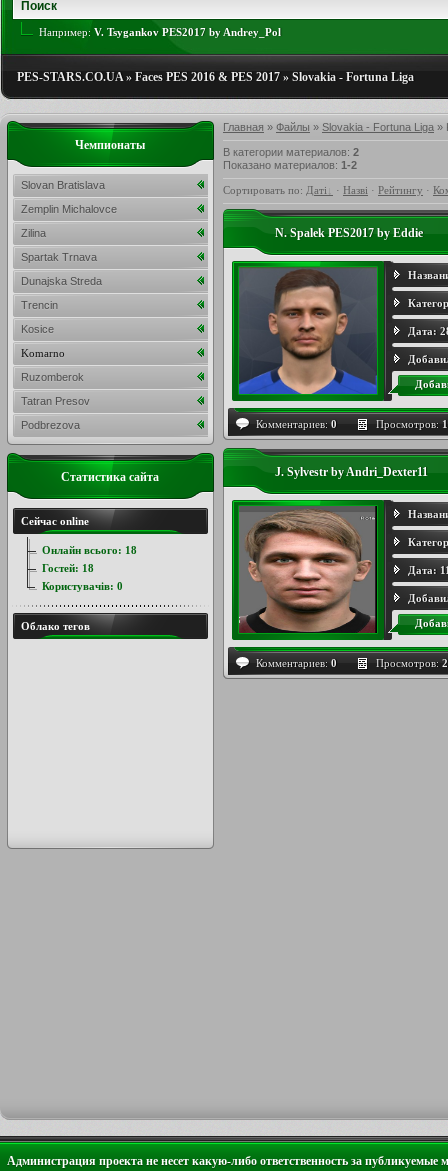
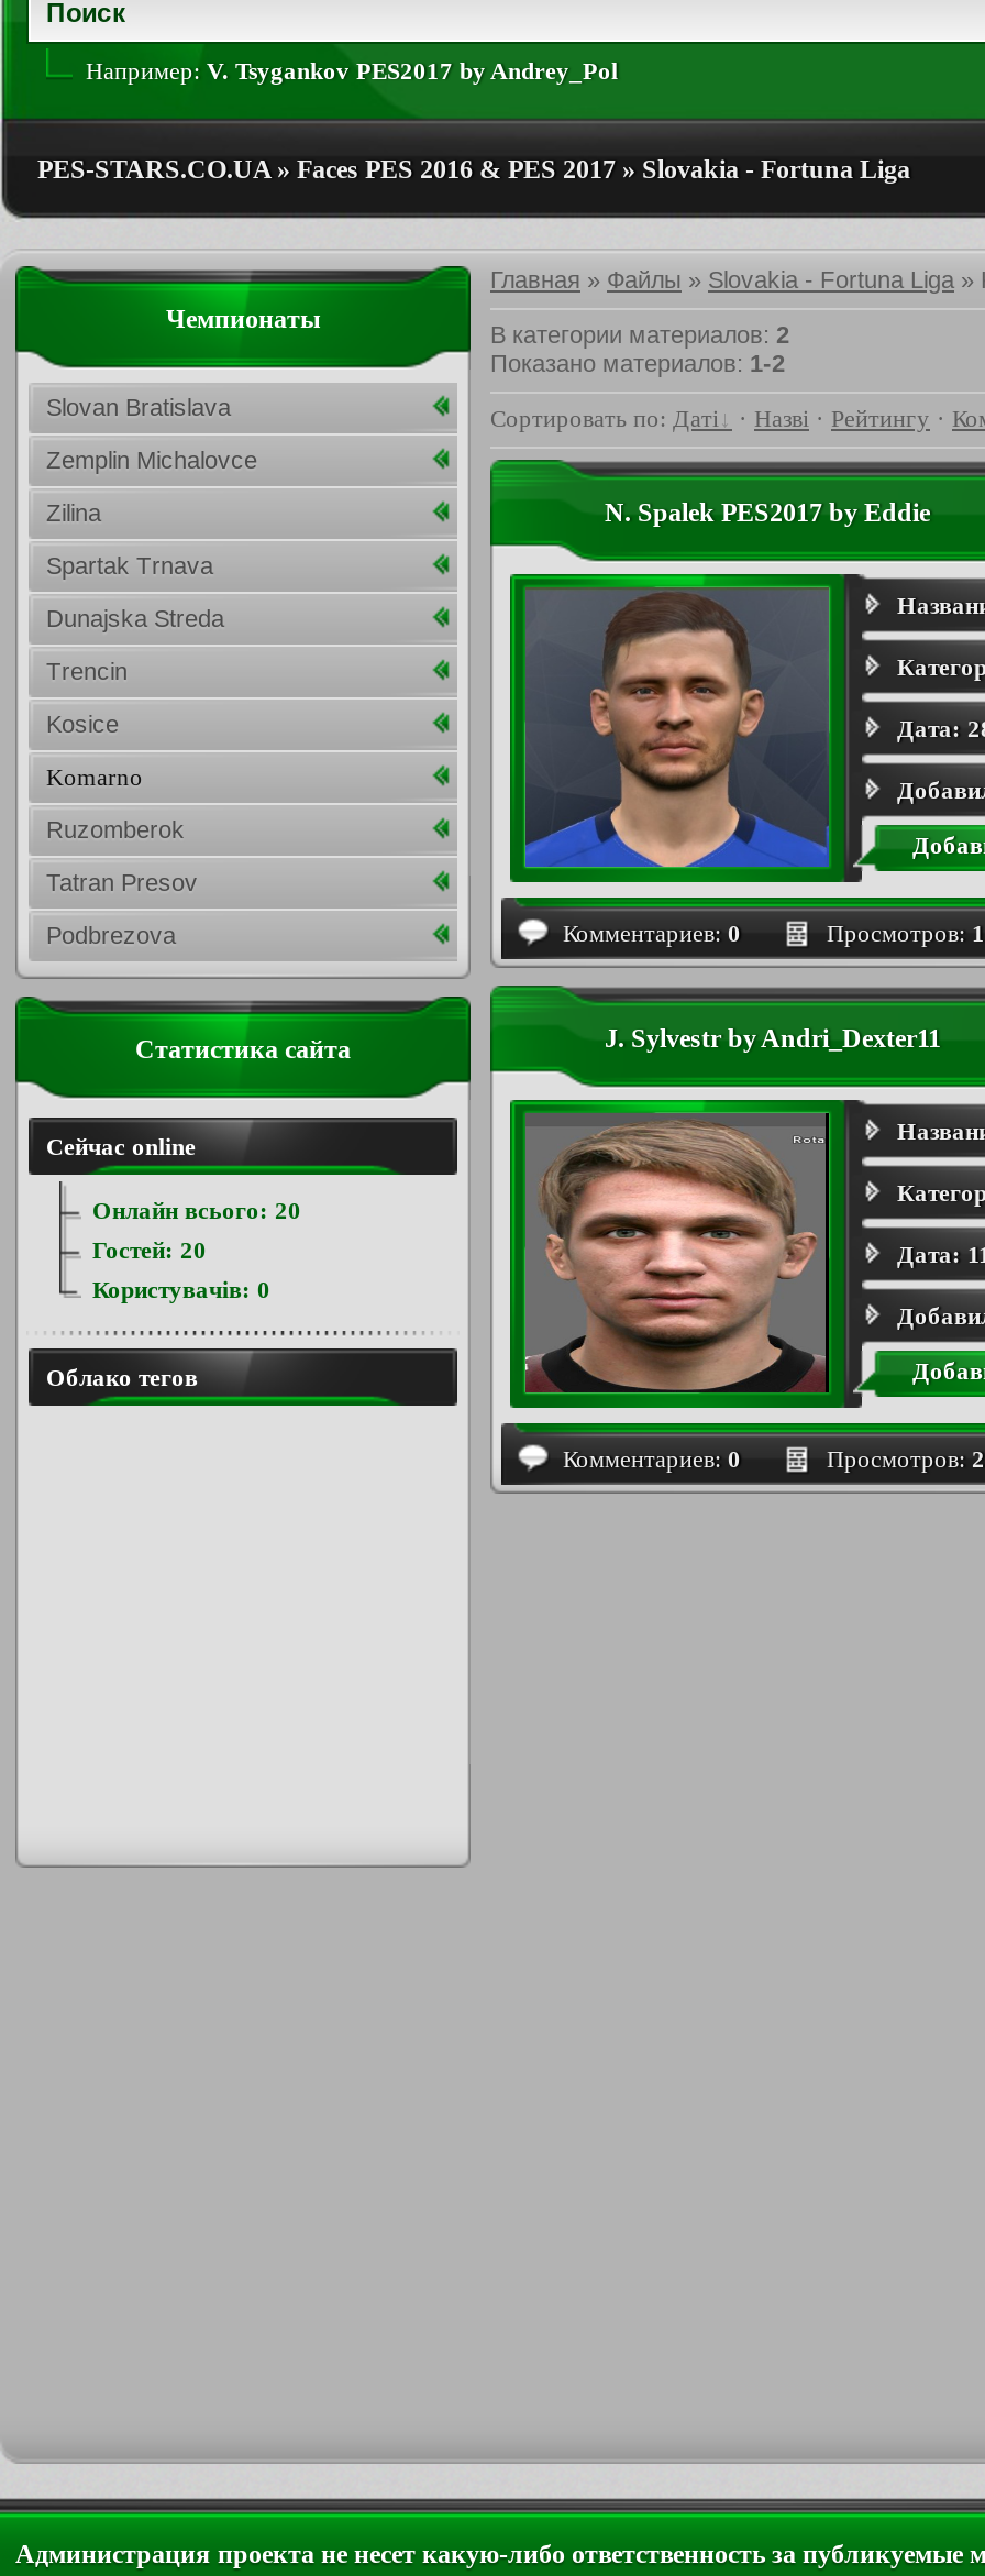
- Онлайн всього: 18
+ Онлайн всього: 20

- Гостей: 18
+ Гостей: 20
